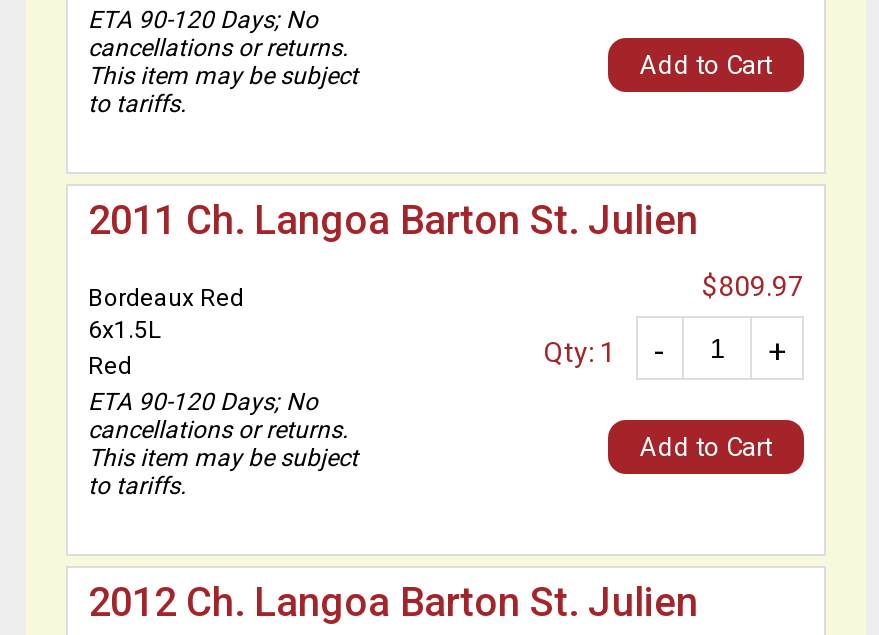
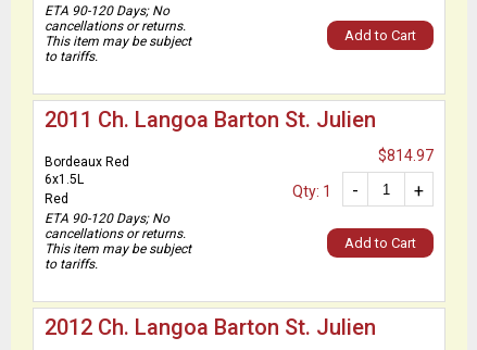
- $809.97
+ $814.97
